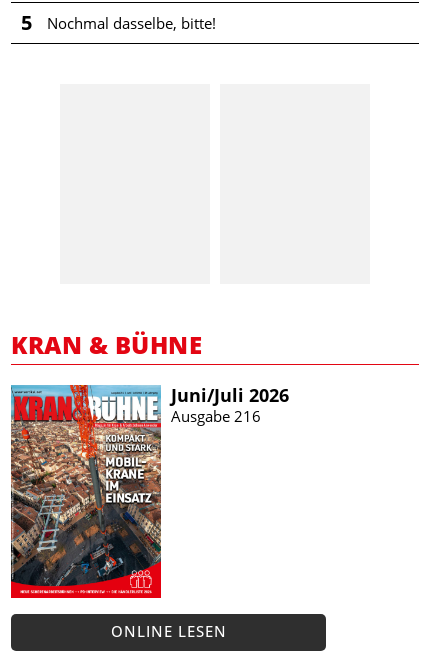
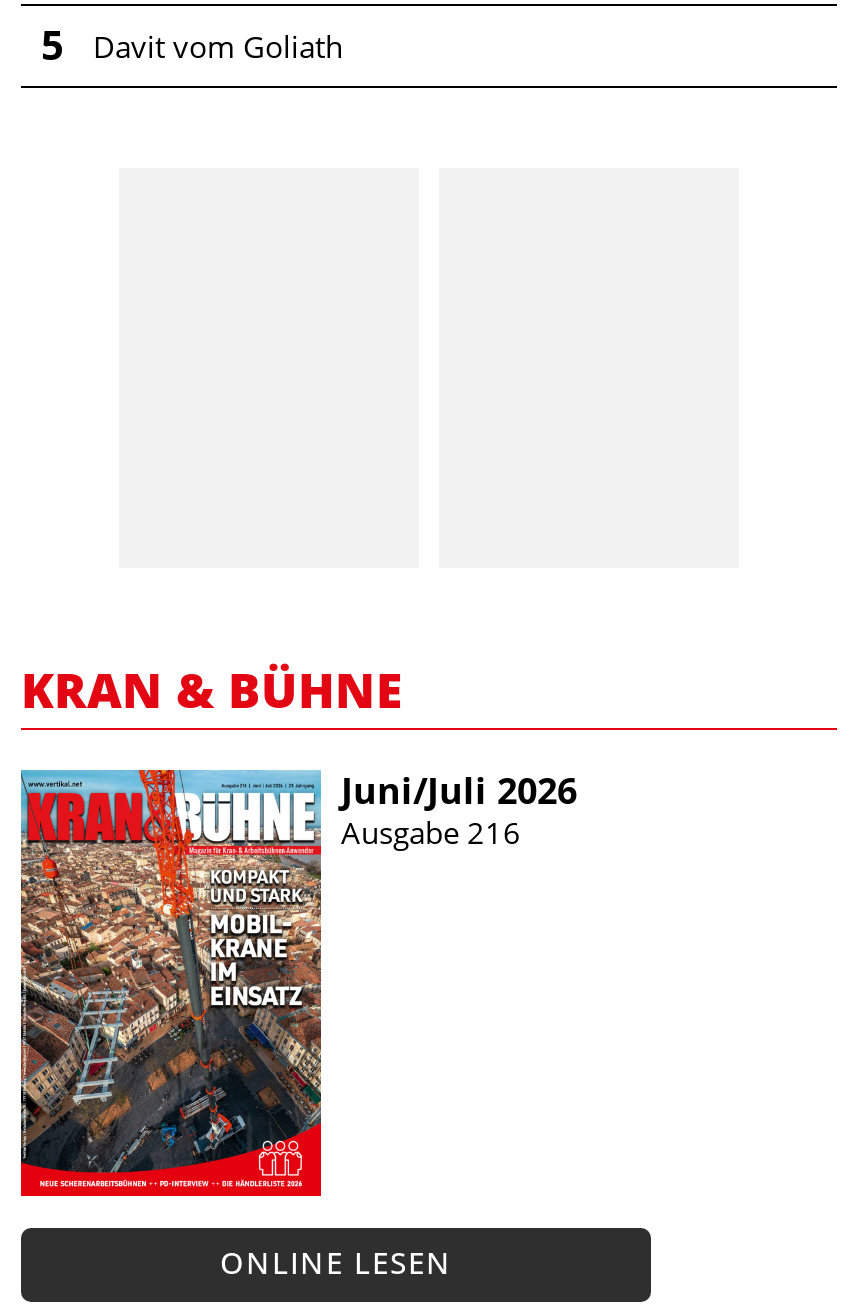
- Nochmal dasselbe, bitte!
+ Davit vom Goliath
